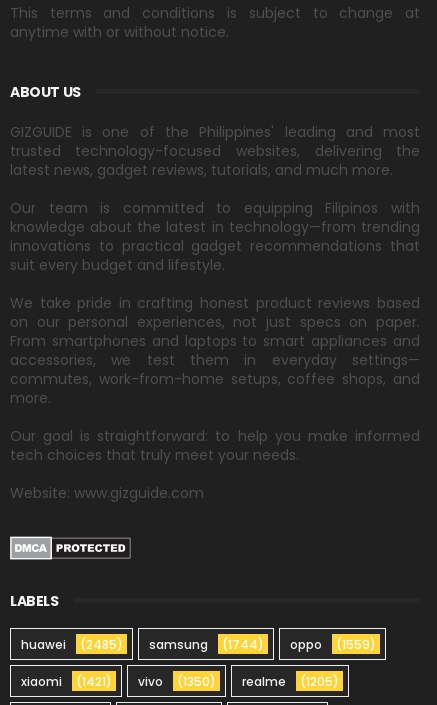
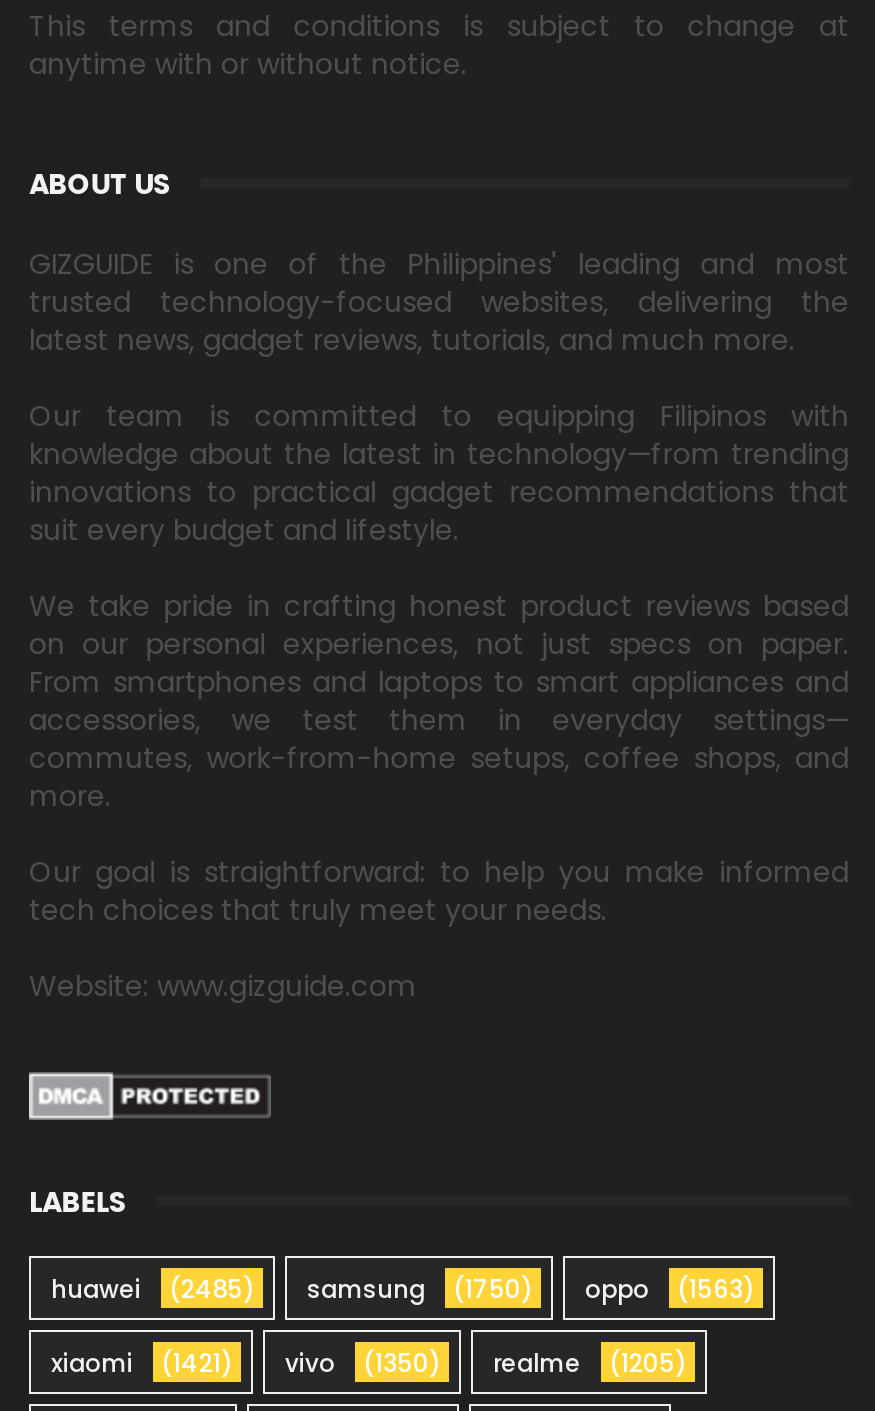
- (1744)
+ (1750)

- (1559)
+ (1563)
